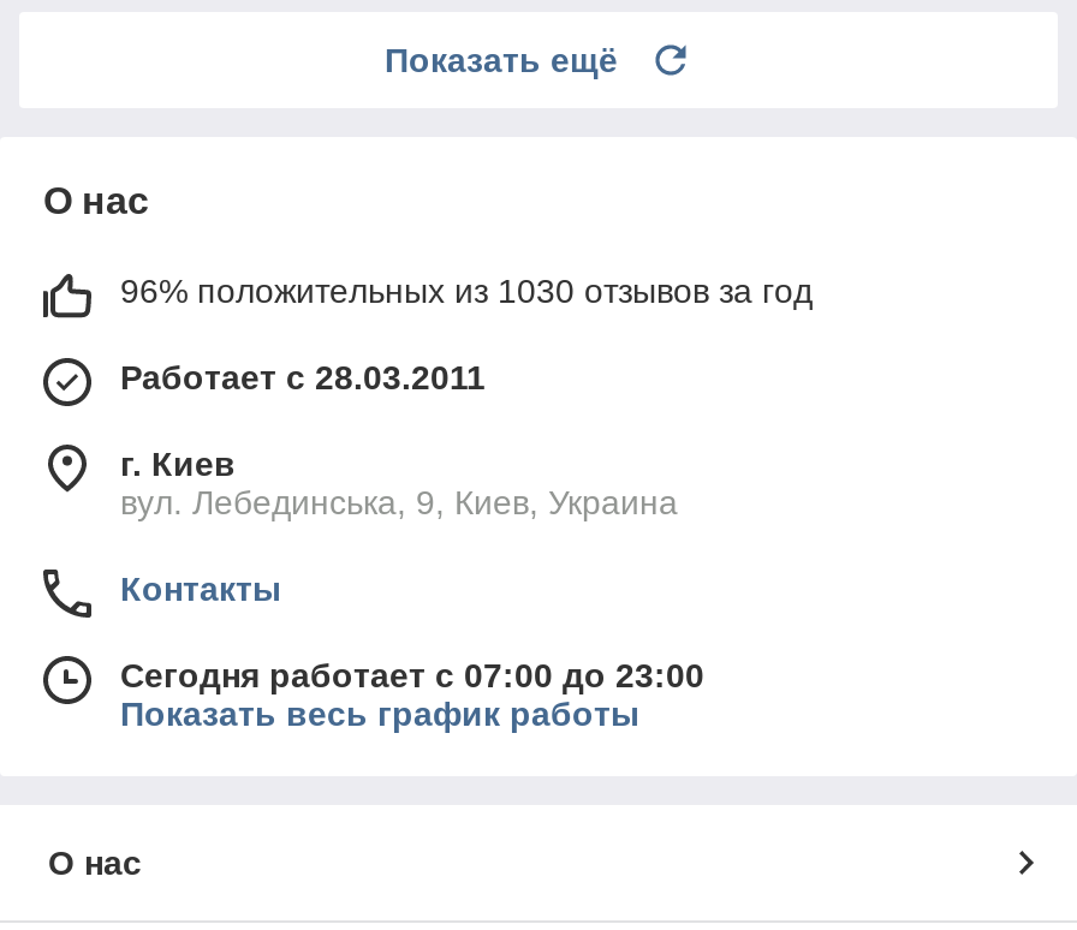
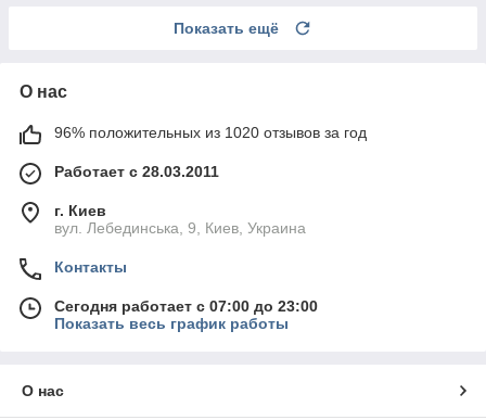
- 96% положительных из 1030 отзывов за год
+ 96% положительных из 1020 отзывов за год
